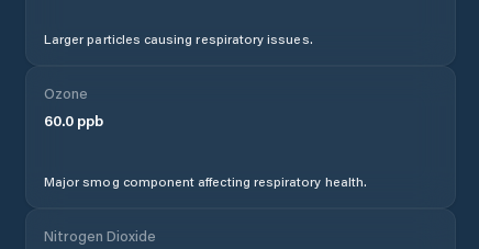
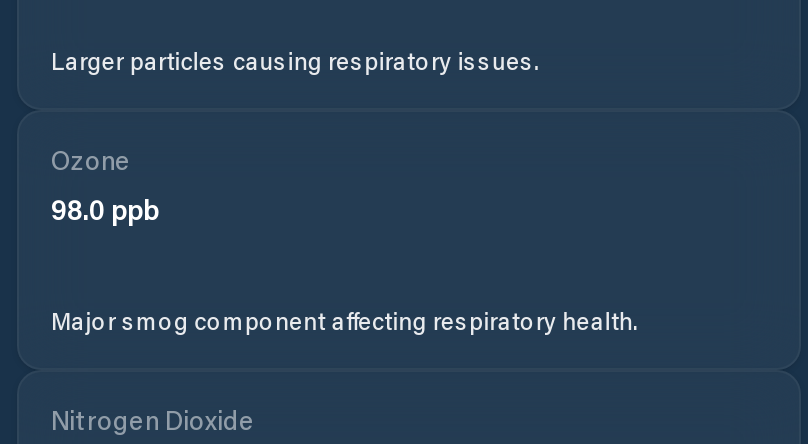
- 60.0 ppb
+ 98.0 ppb
